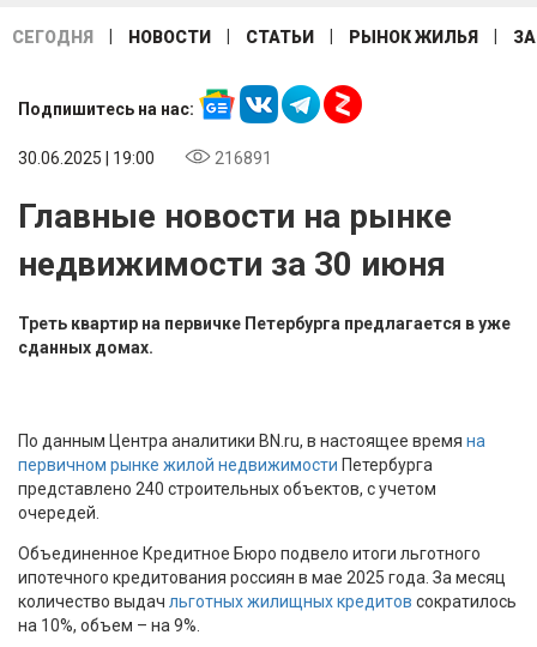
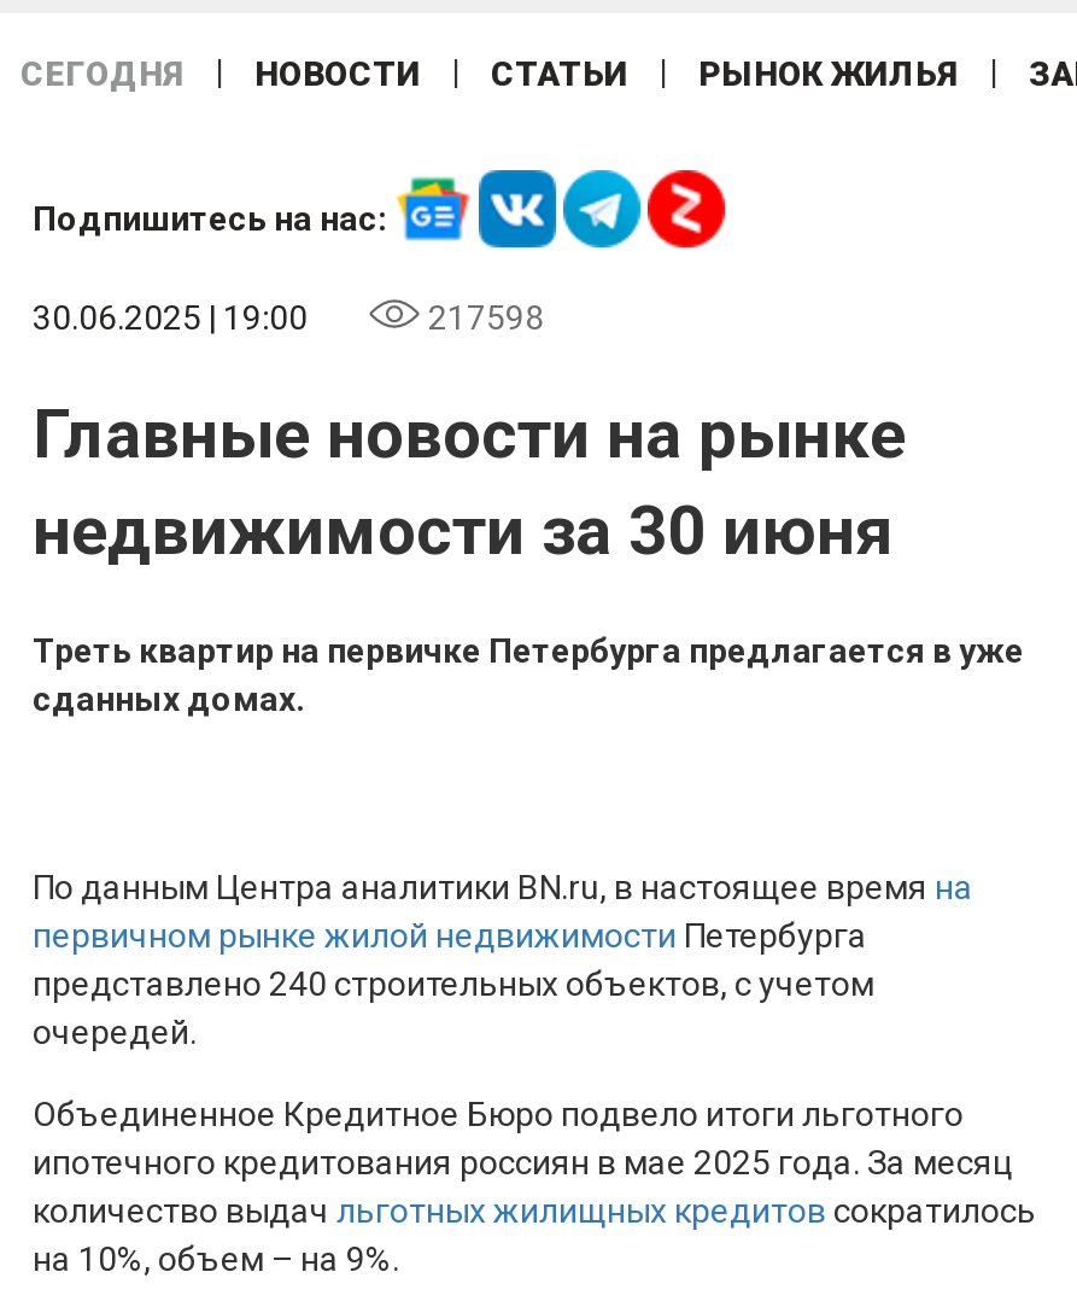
- 216891
+ 217598
